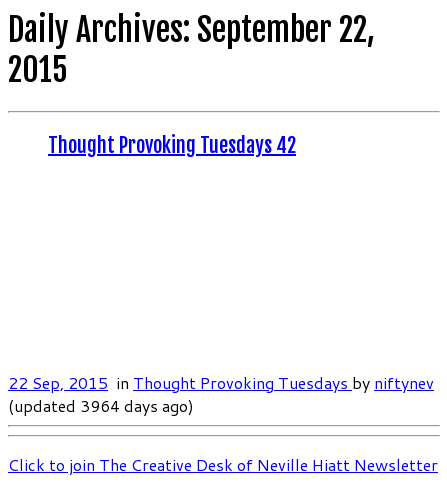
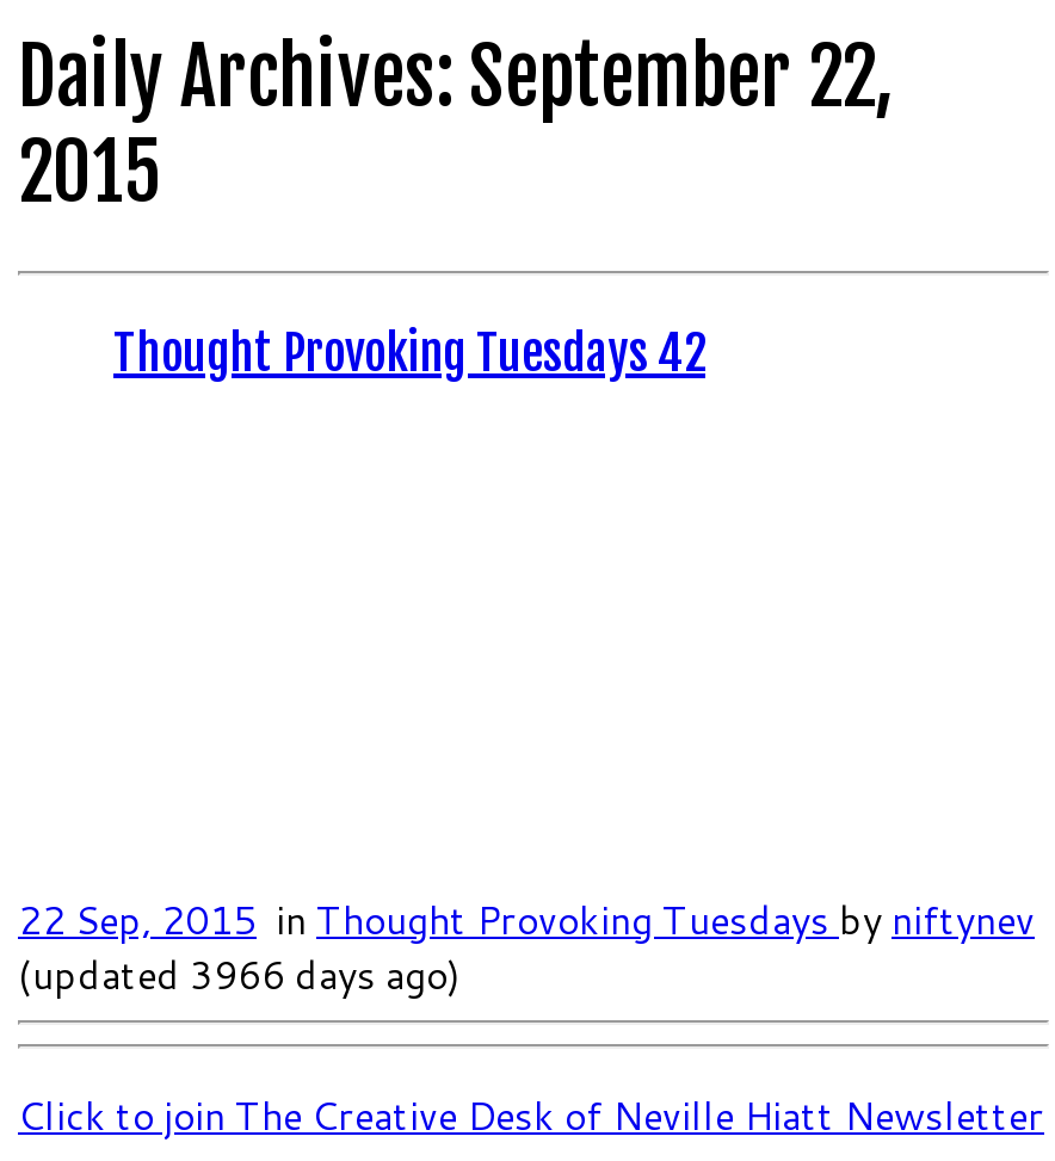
- (updated 3964 days ago)
+ (updated 3966 days ago)
